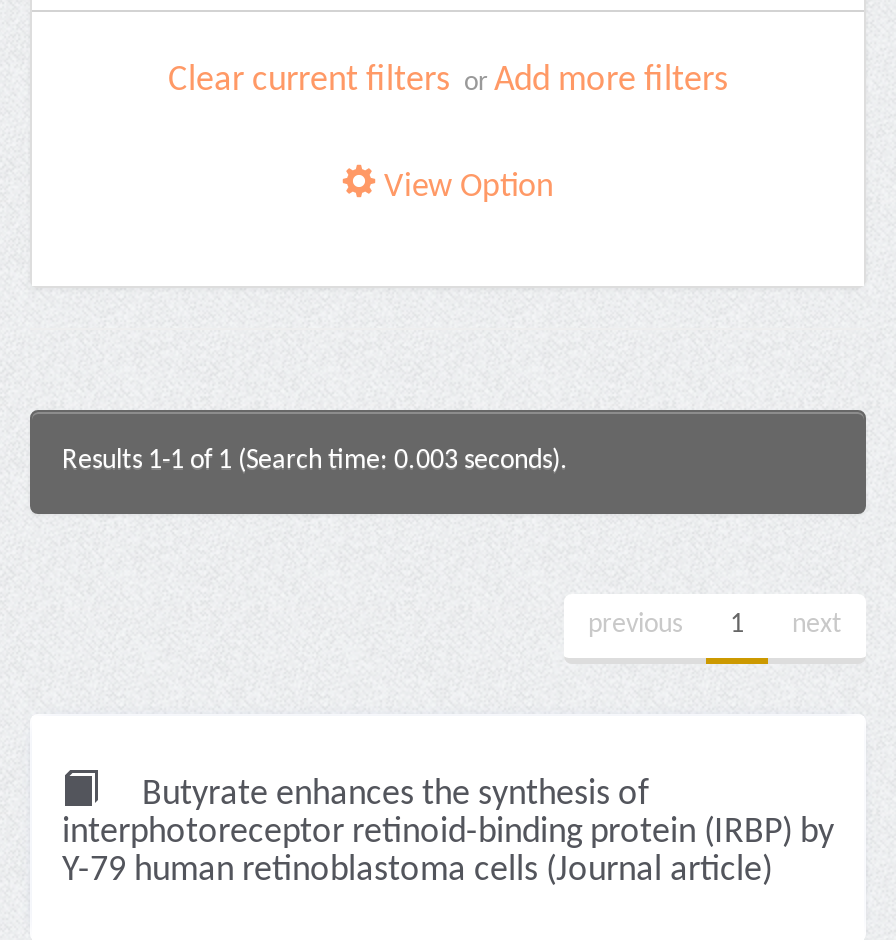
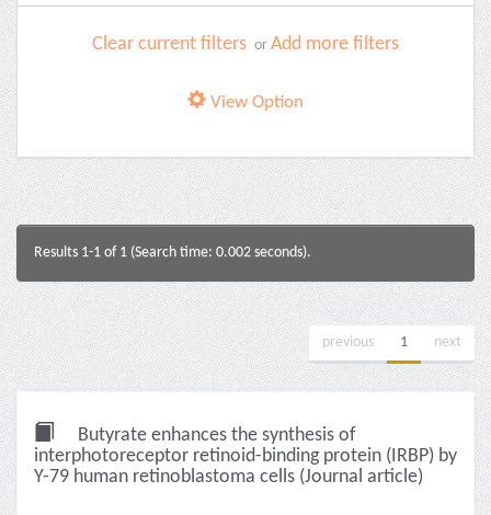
- Results 1-1 of 1 (Search time: 0.003 seconds).
+ Results 1-1 of 1 (Search time: 0.002 seconds).
